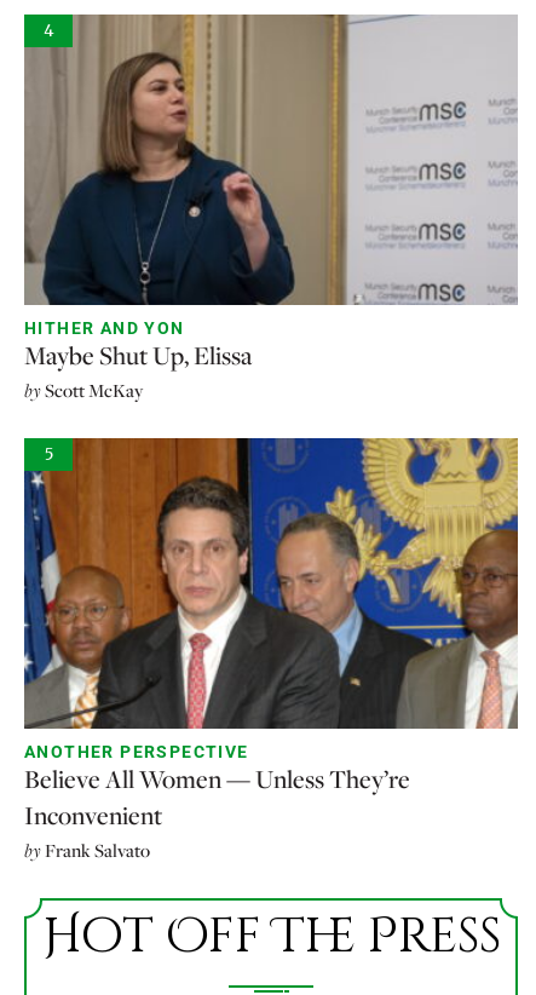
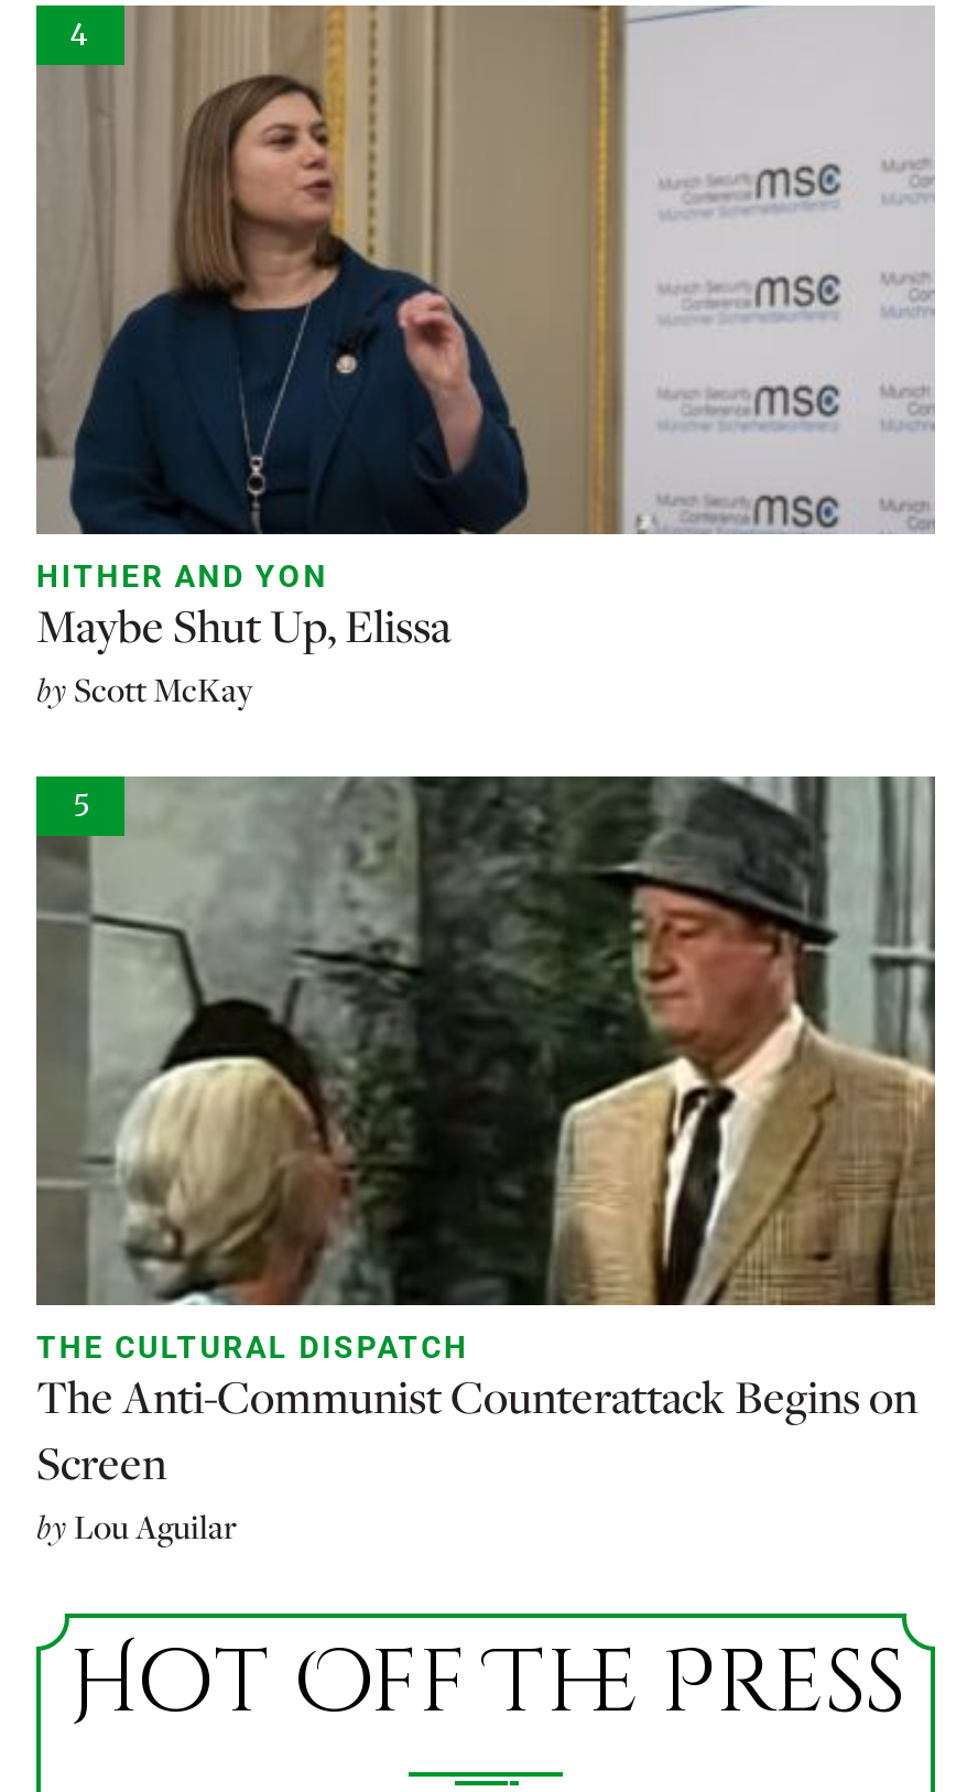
- [image]
- ANOTHER PERSPECTIVE
- Believe All Women — Unless They’re
- Inconvenient
- by Frank Salvato
+ [image]
+ THE CULTURAL DISPATCH
+ The Anti-Communist Counterattack Begins on
+ Screen
+ by Lou Aguilar
